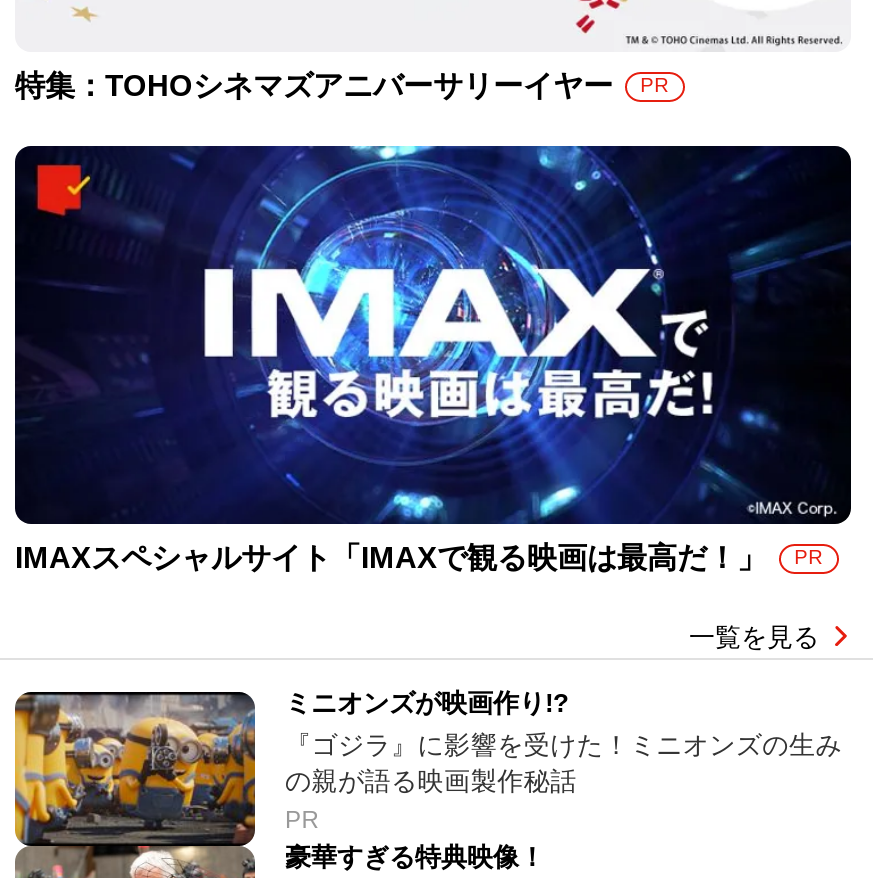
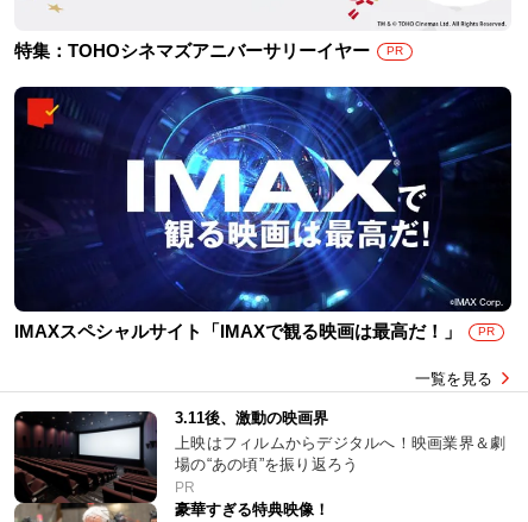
- [image]
- ミニオンズが映画作り!?
- 『ゴジラ』に影響を受けた！ミニオンズの生み
- の親が語る映画製作秘話
+ [image]
+ 3.11後、激動の映画界
+ 上映はフィルムからデジタルへ！映画業界＆劇
+ 場の“あの頃”を振り返ろう
